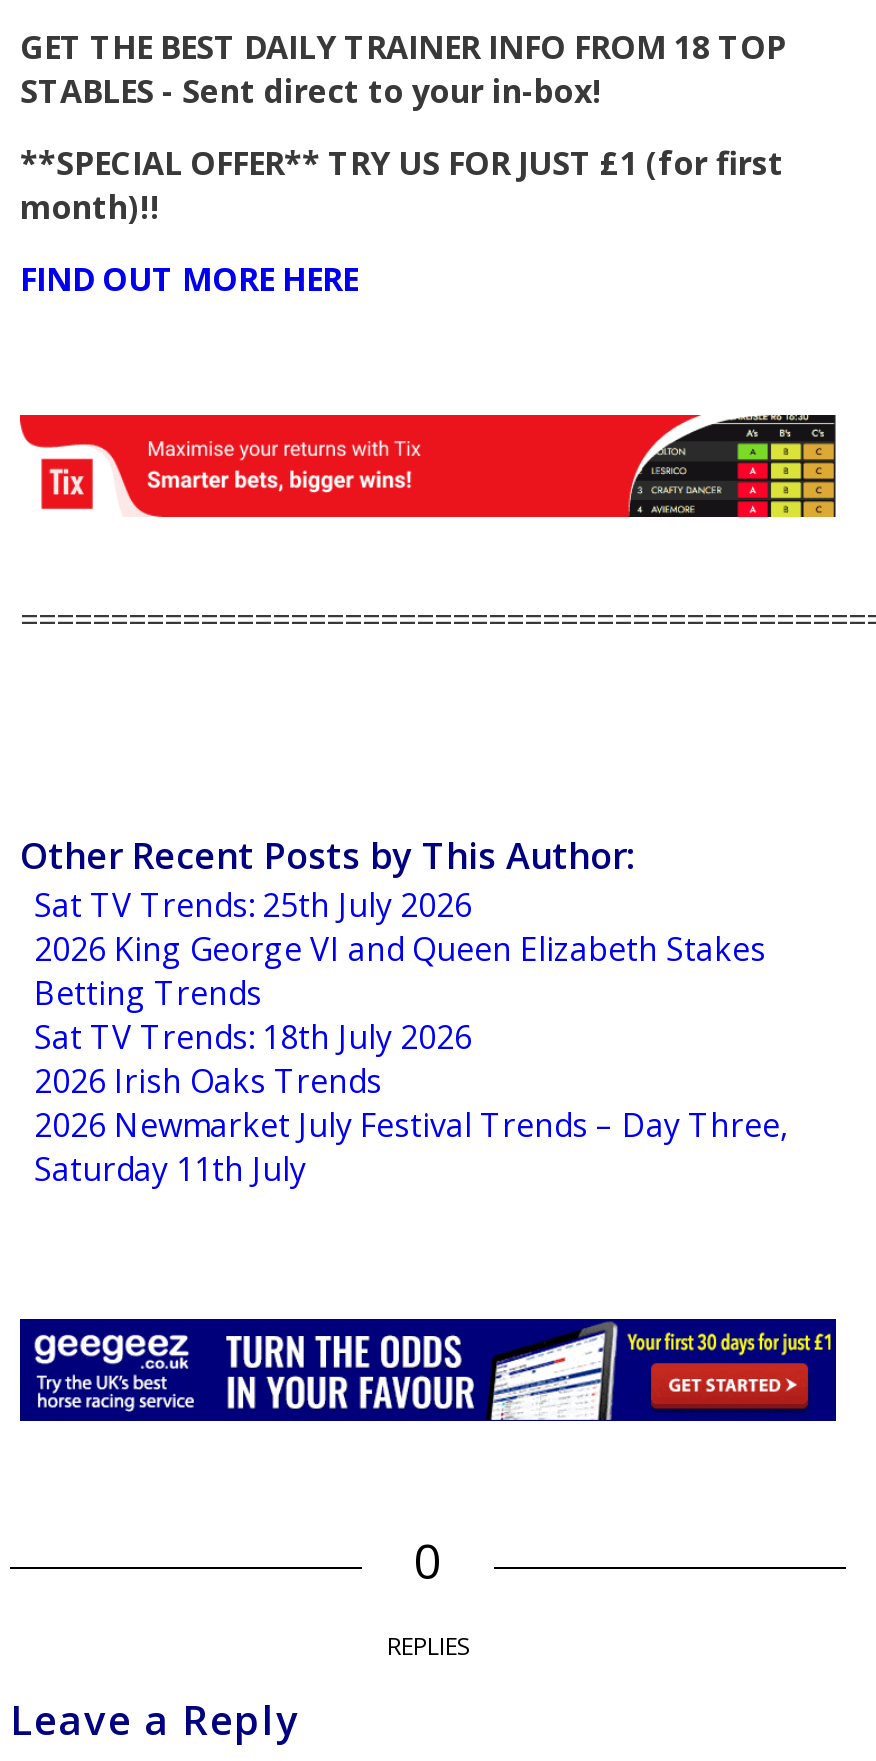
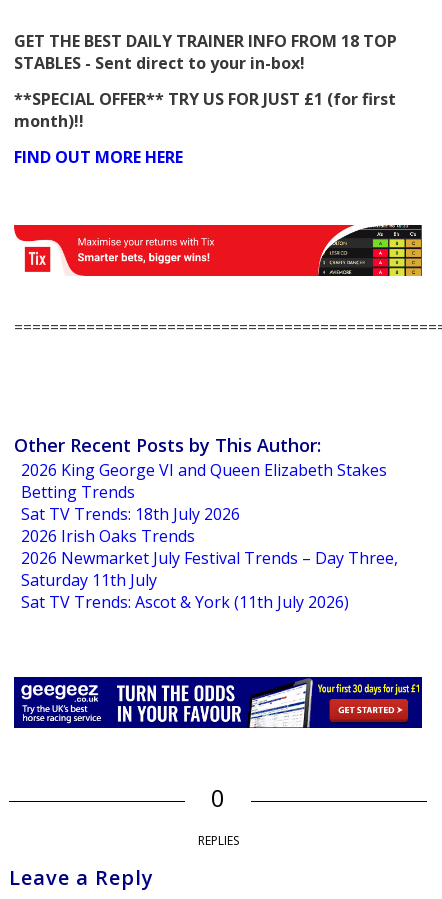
- Sat TV Trends: 25th July 2026

moved up: 2026 King George VI and Queen Elizabeth Stakes | Betting Trends | Sat TV Trends: 18th July 2026 | 2026 Irish Oaks Trends | 2026 Newmarket July Festival Trends – Day Three, | Saturday 11th July

+ Sat TV Trends: Ascot & York (11th July 2026)
